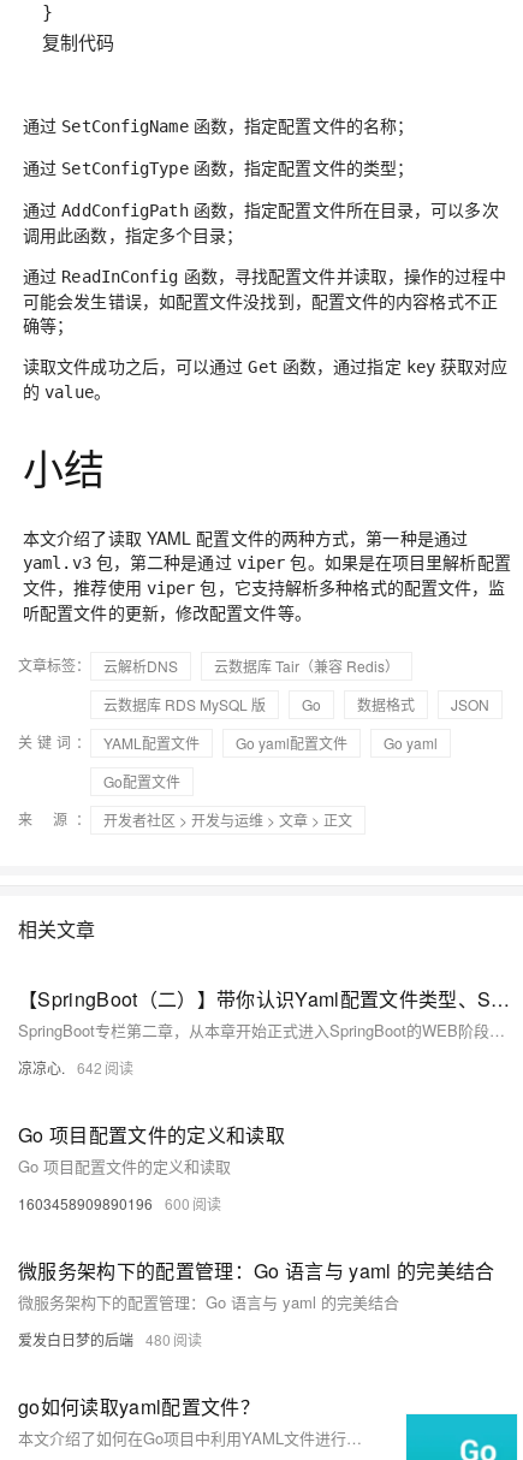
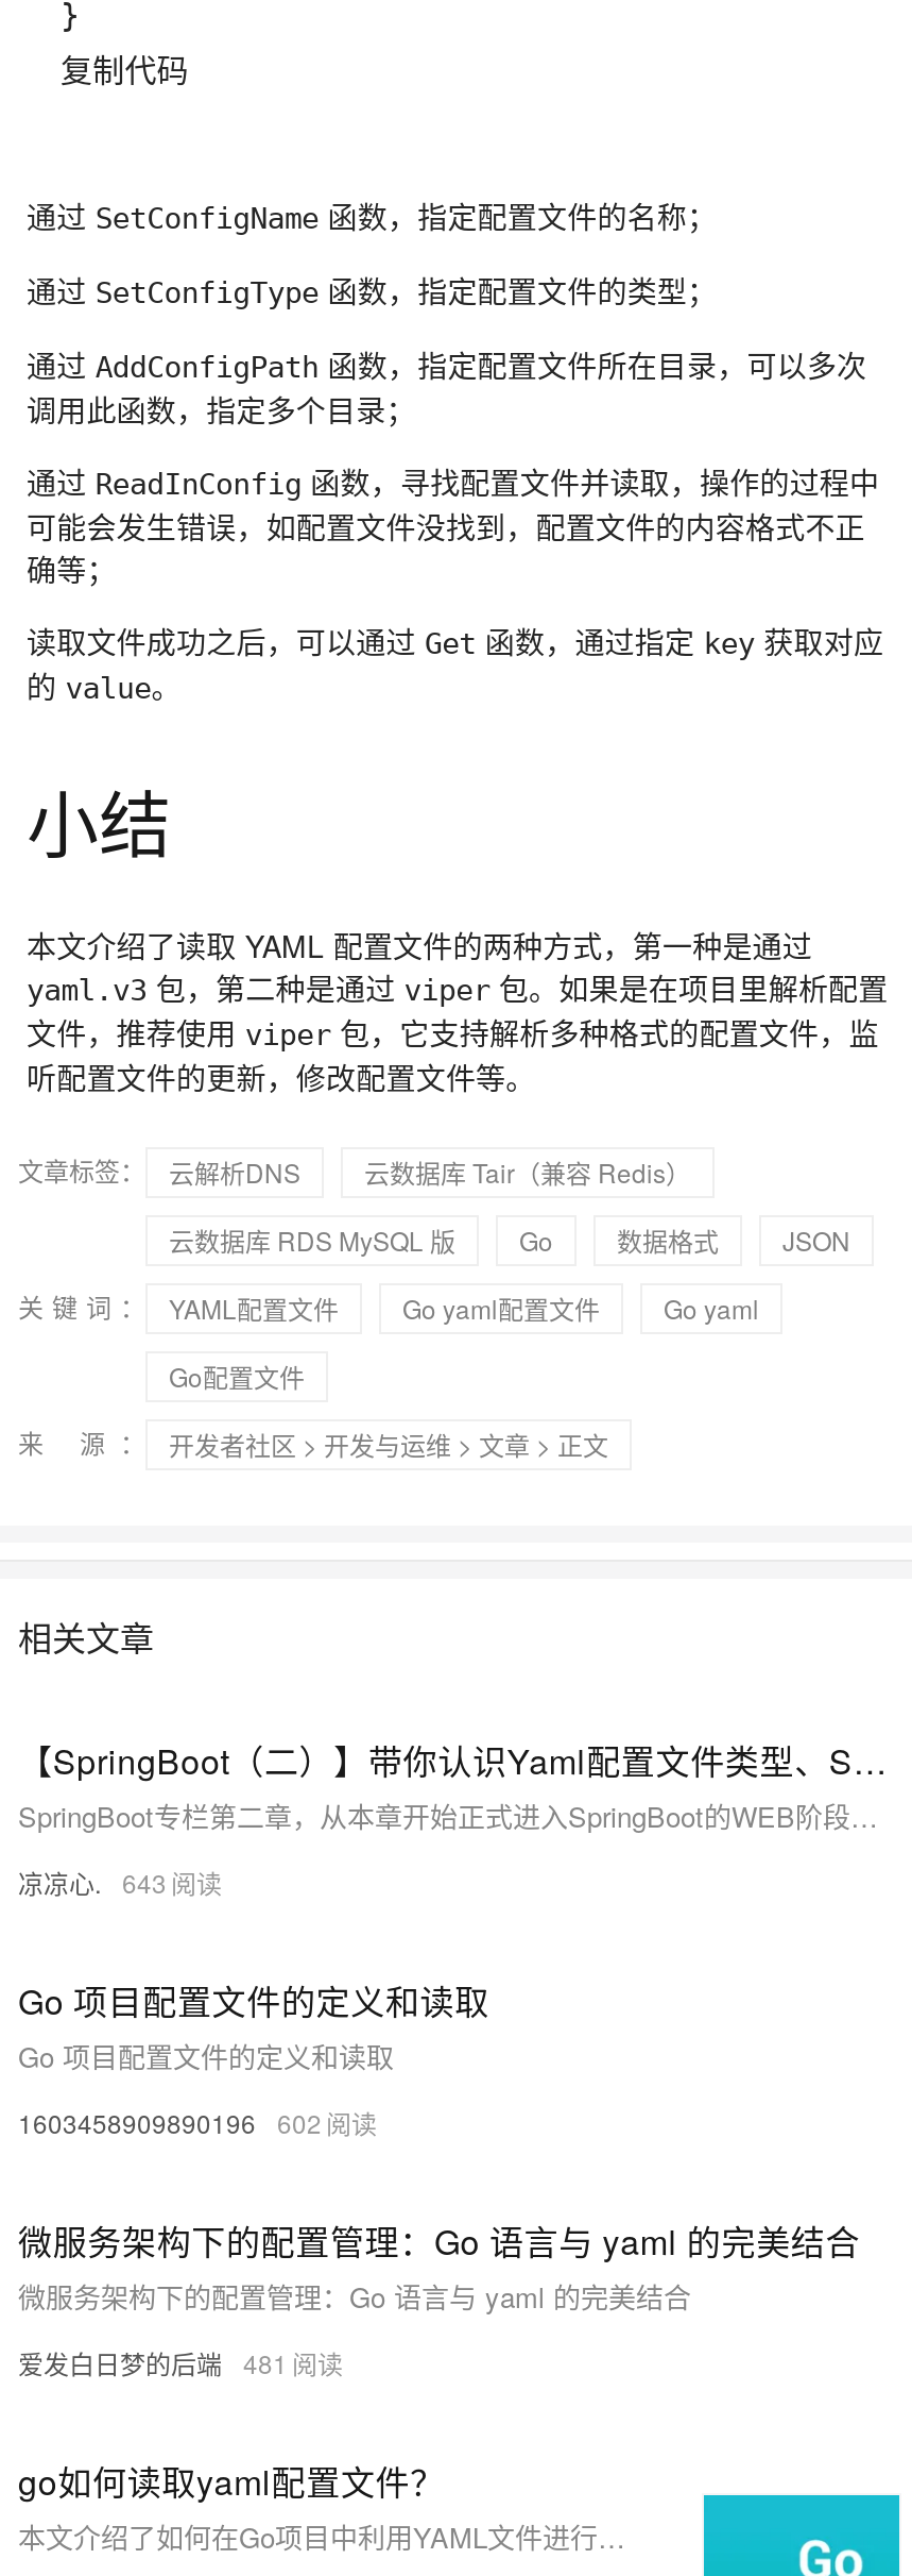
- 凉凉心. 642
+ 凉凉心. 643

- 1603458909890196 600
+ 1603458909890196 602

- 爱发白日梦的后端 480
+ 爱发白日梦的后端 481
